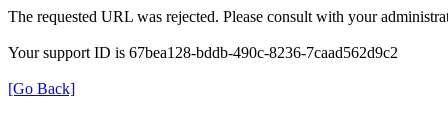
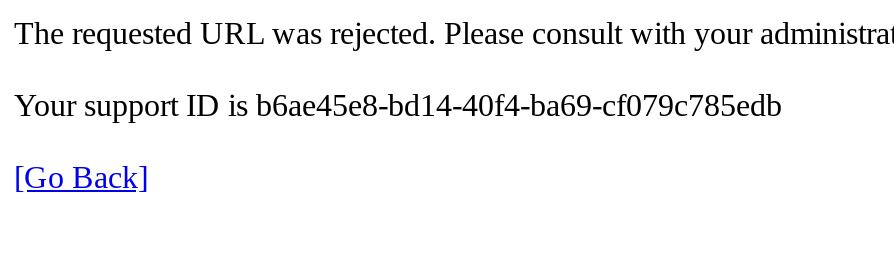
- Your support ID is 67bea128-bddb-490c-8236-7caad562d9c2
+ Your support ID is b6ae45e8-bd14-40f4-ba69-cf079c785edb
